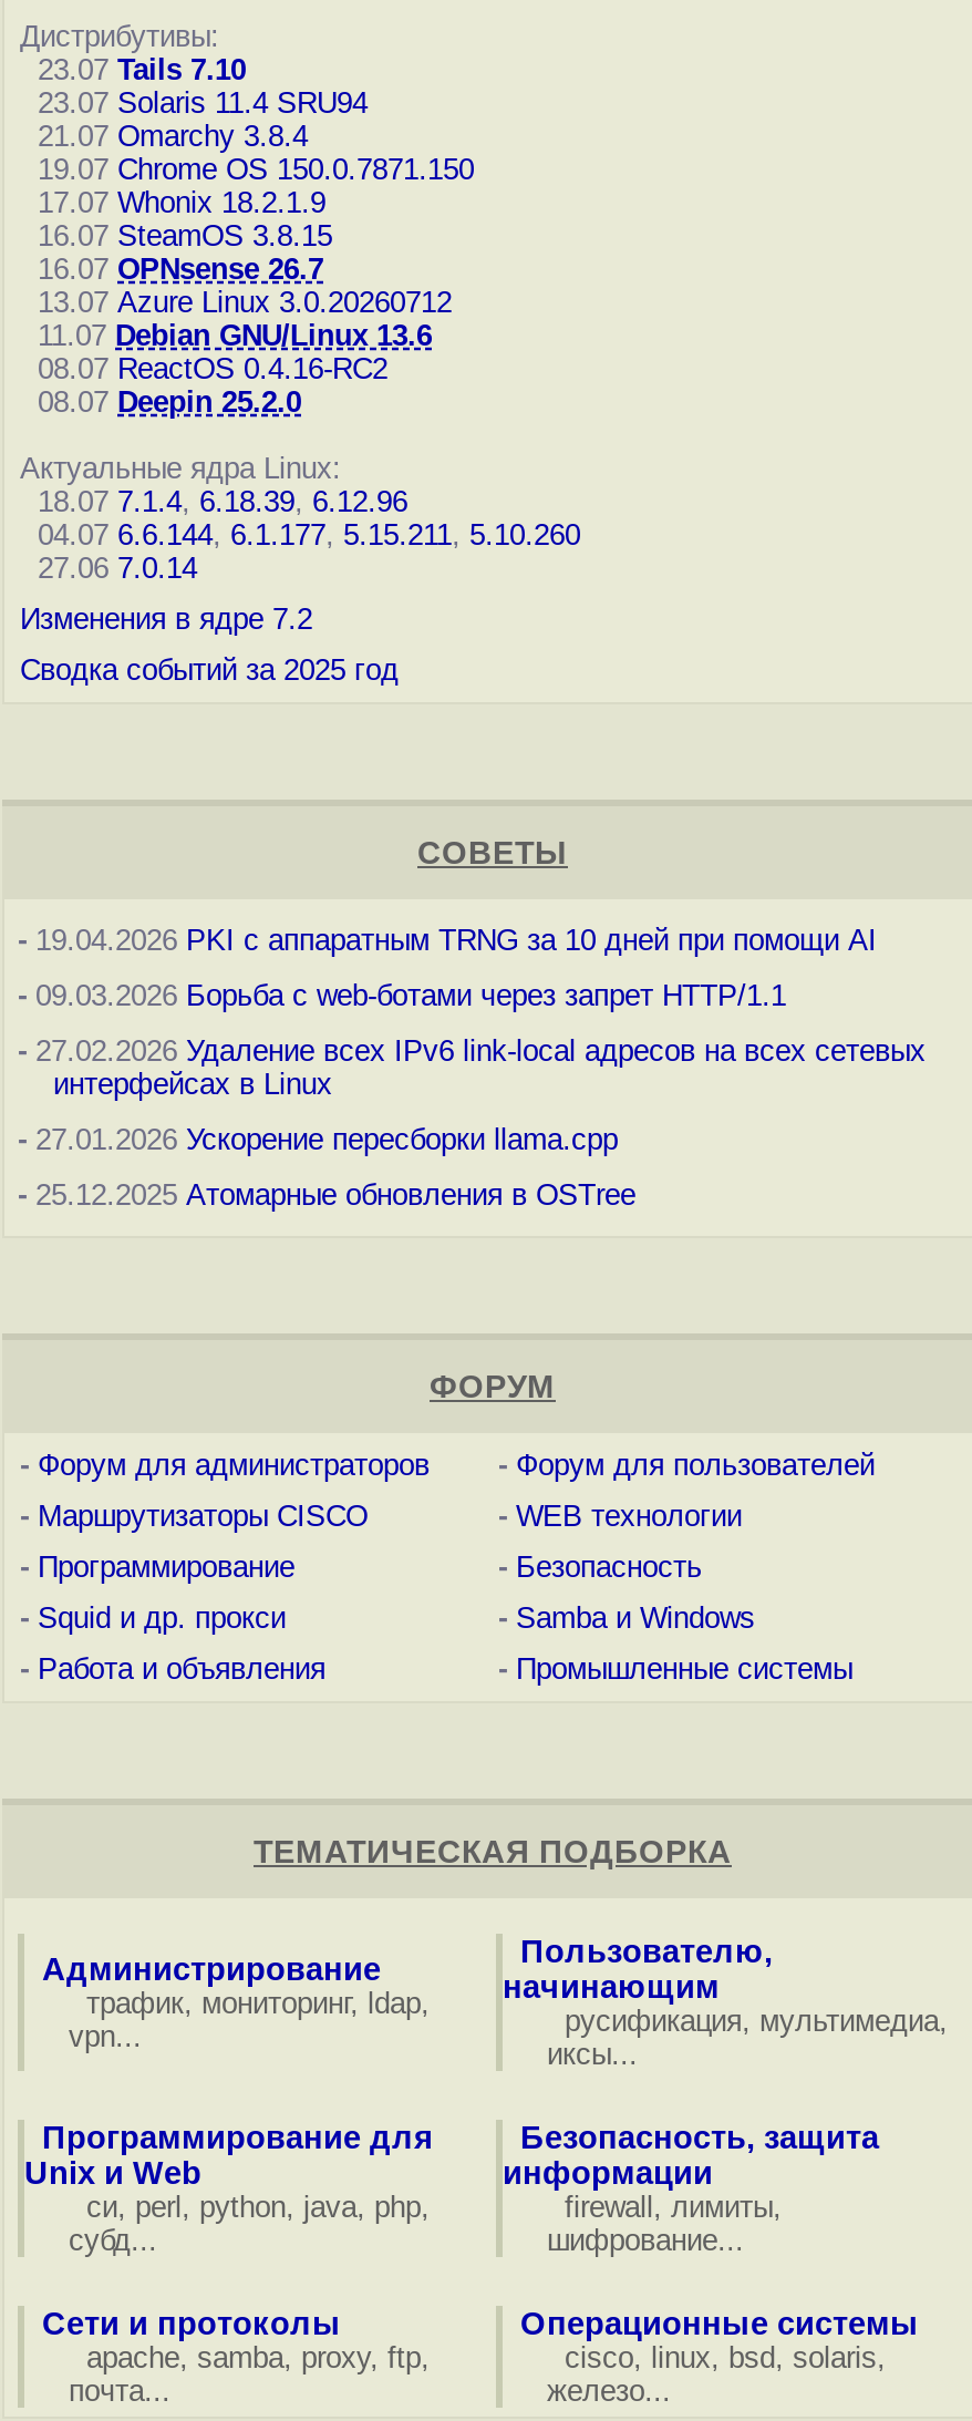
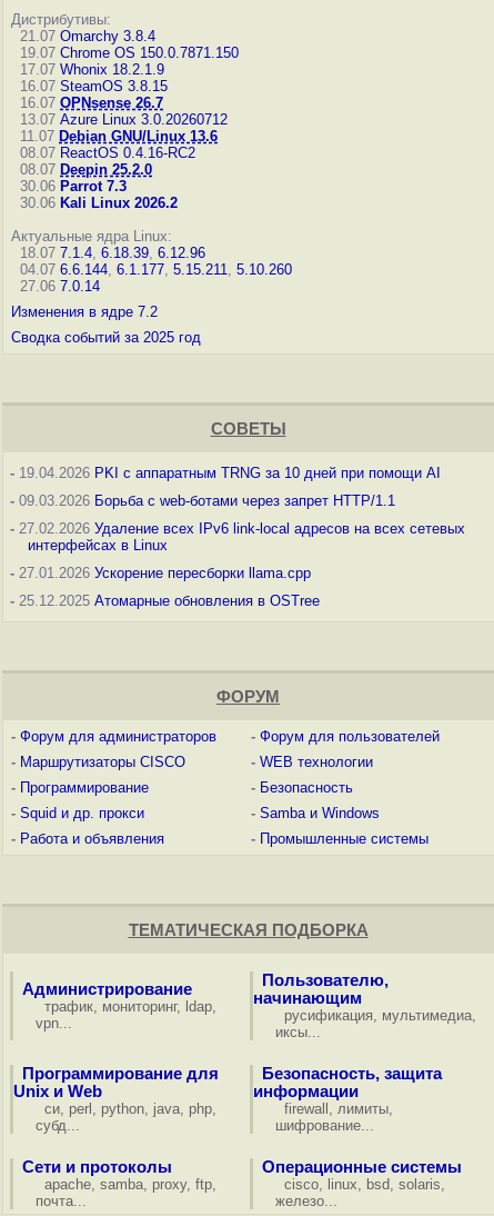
- 23.07 Tails 7.10
- 23.07 Solaris 11.4 SRU94

moved up: 21.07 Omarchy 3.8.4 | 19.07 Chrome OS 150.0.7871.150 | 17.07 Whonix 18.2.1.9 | ... | 08.07 ReactOS 0.4.16-RC2 | 08.07 Deepin 25.2.0

+ 30.06 Parrot 7.3
+ 30.06 Kali Linux 2026.2
